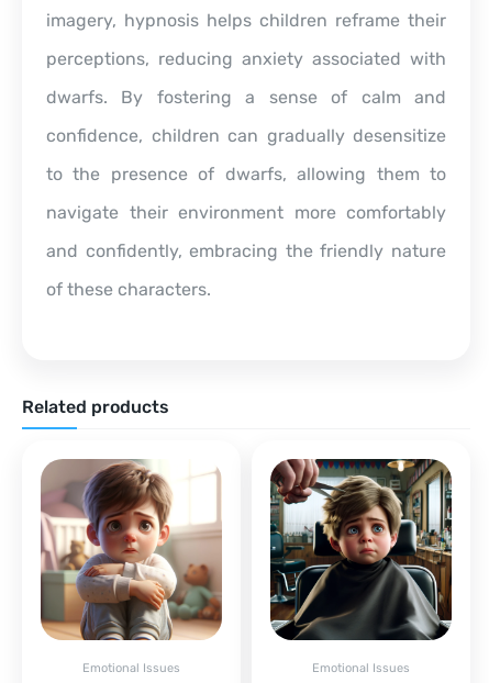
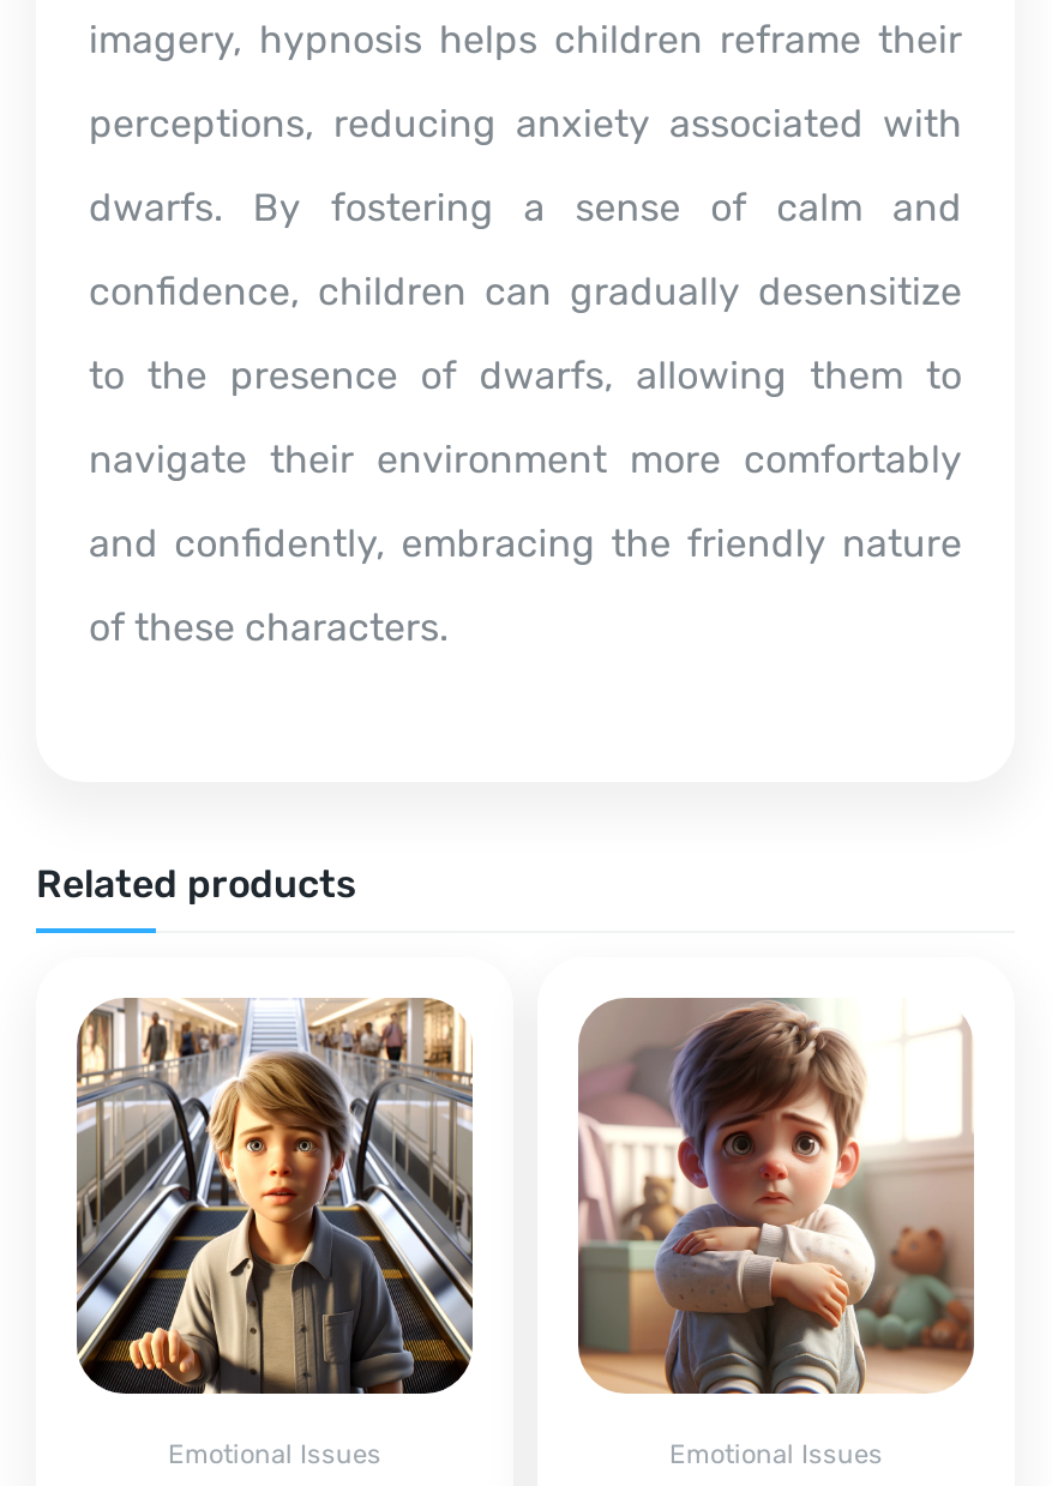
- [image]
+ [image]

- [image]
+ [image]
